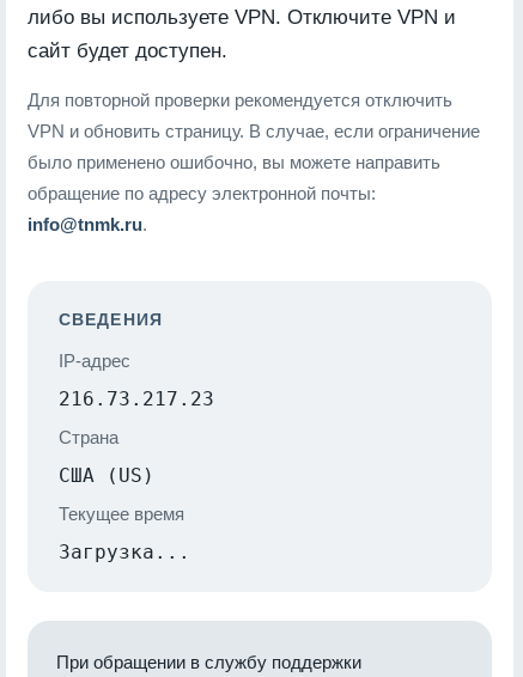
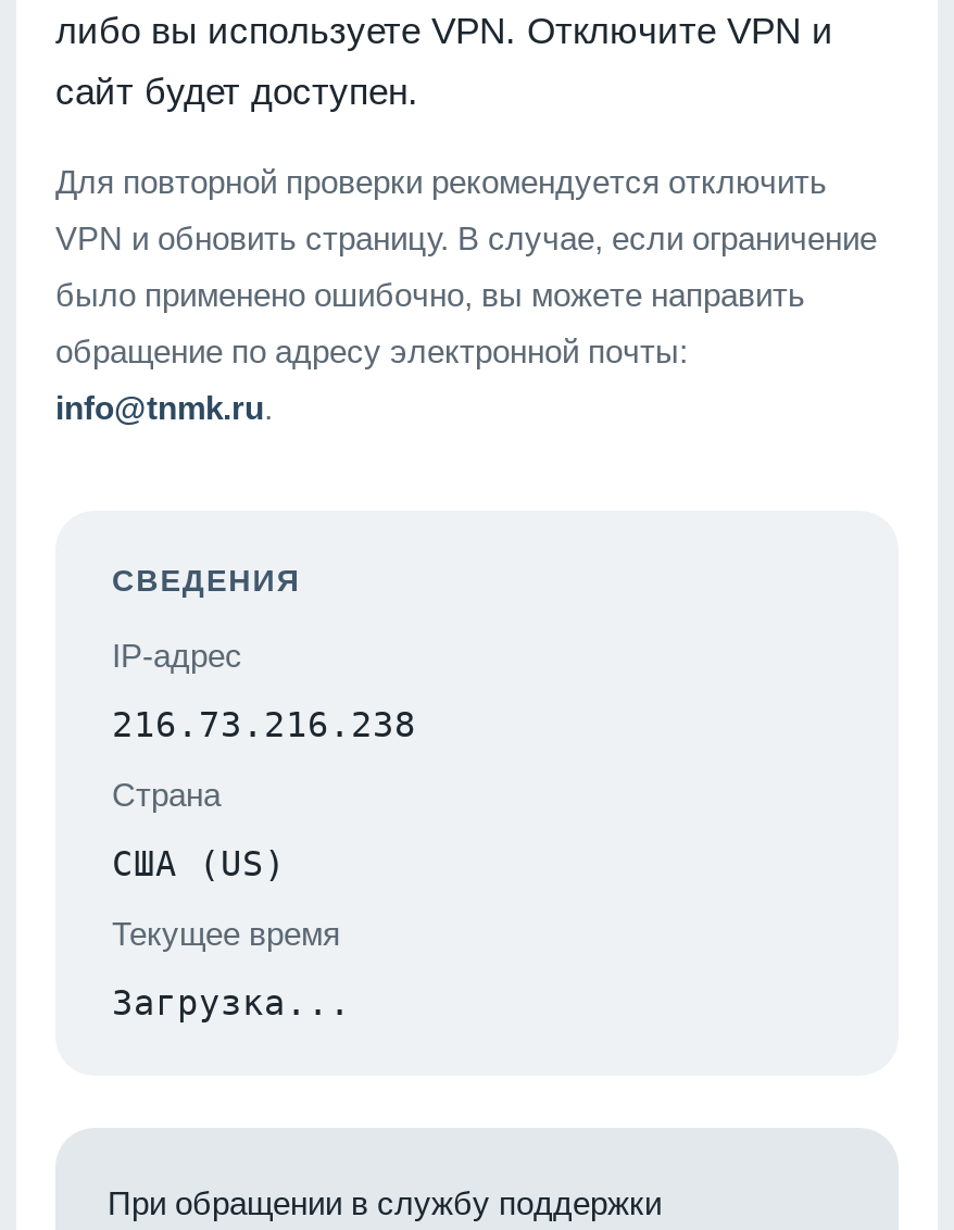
- 216.73.217.23
+ 216.73.216.238
